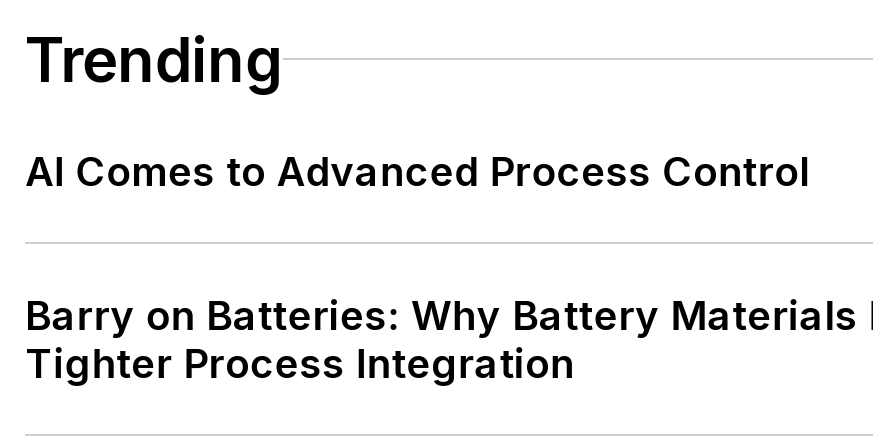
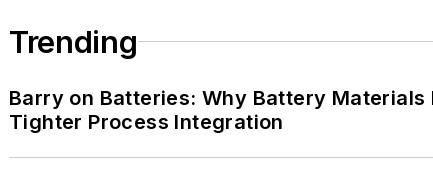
- AI Comes to Advanced Process Control
